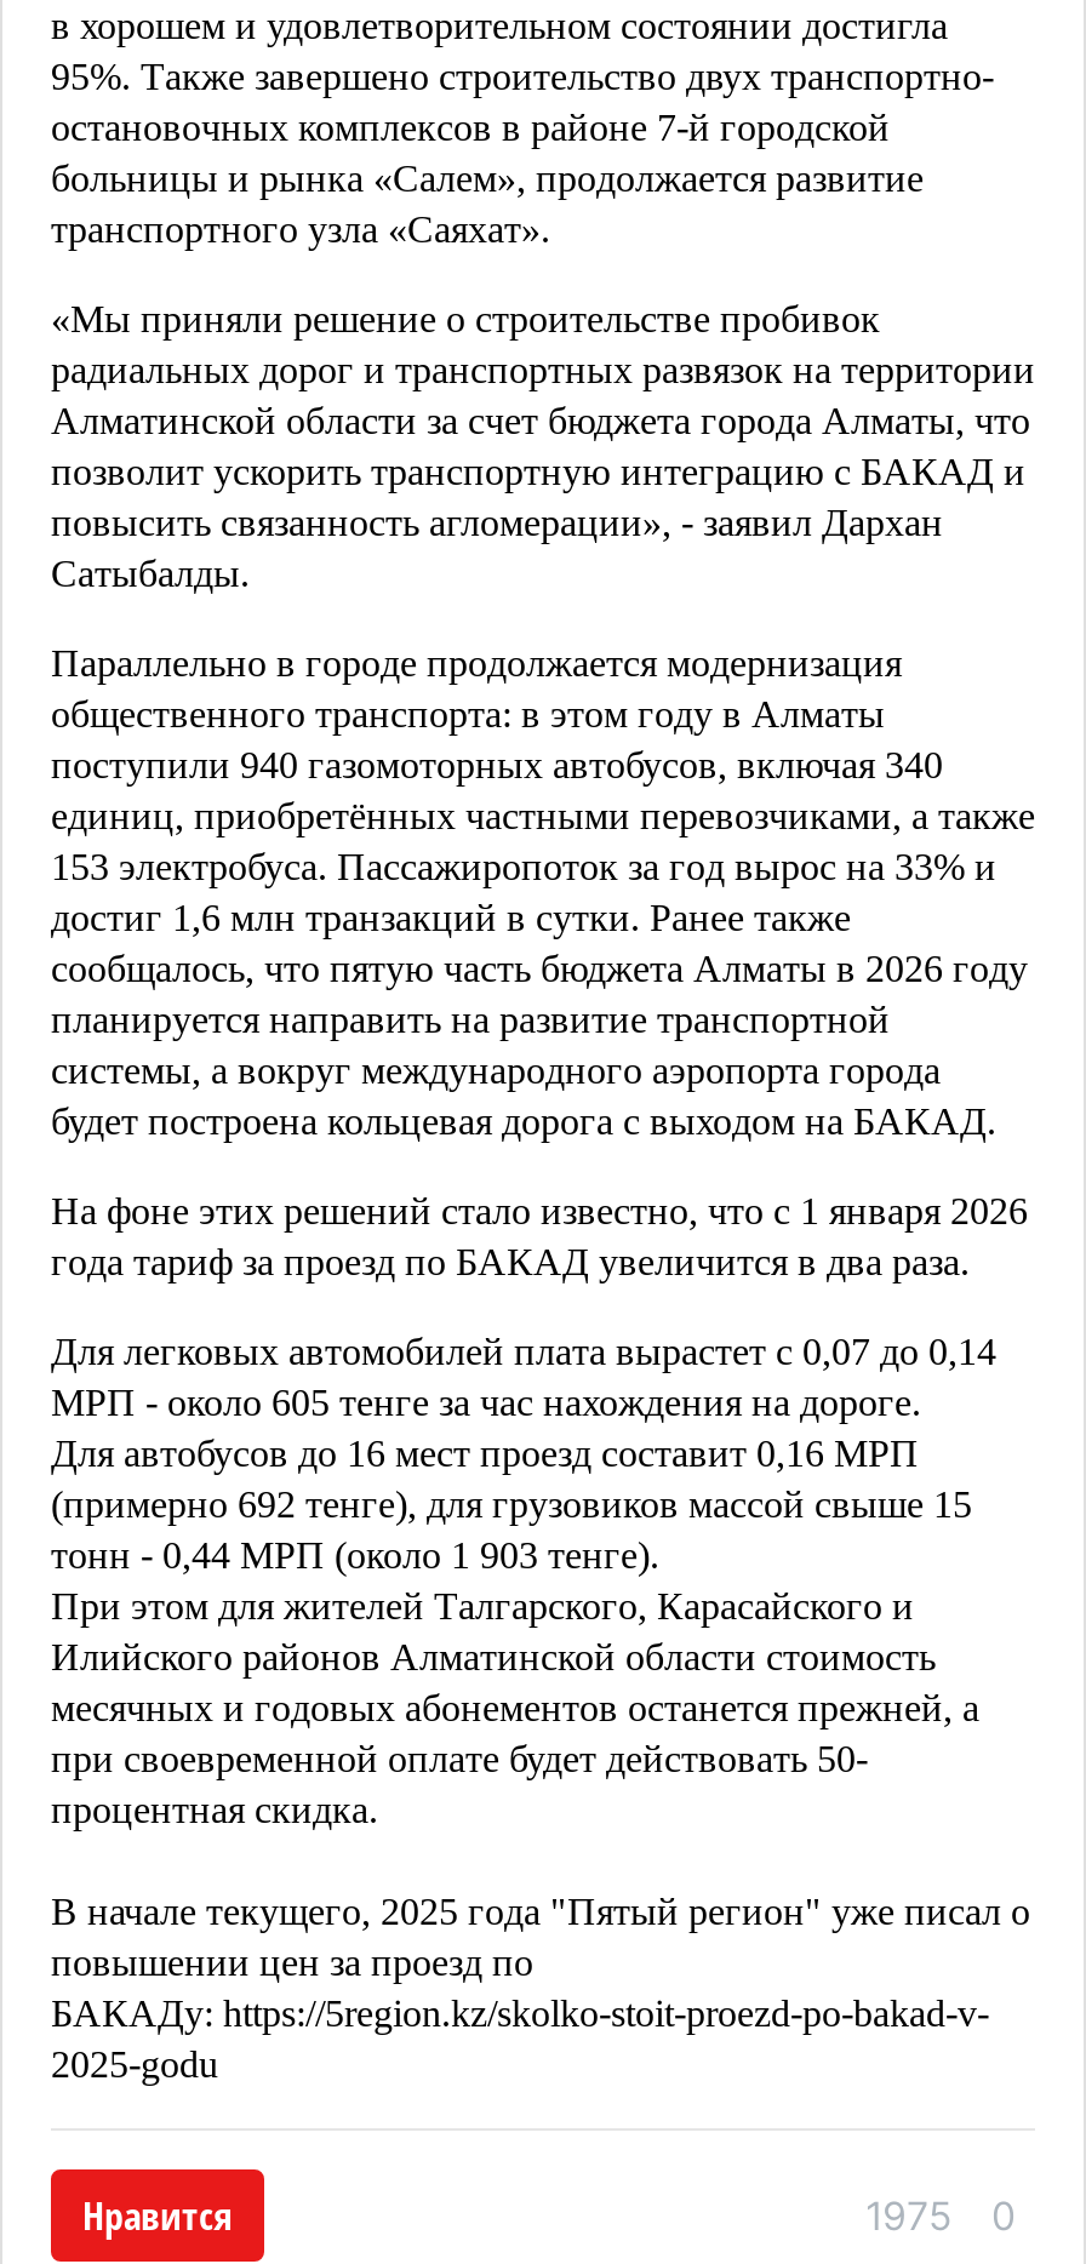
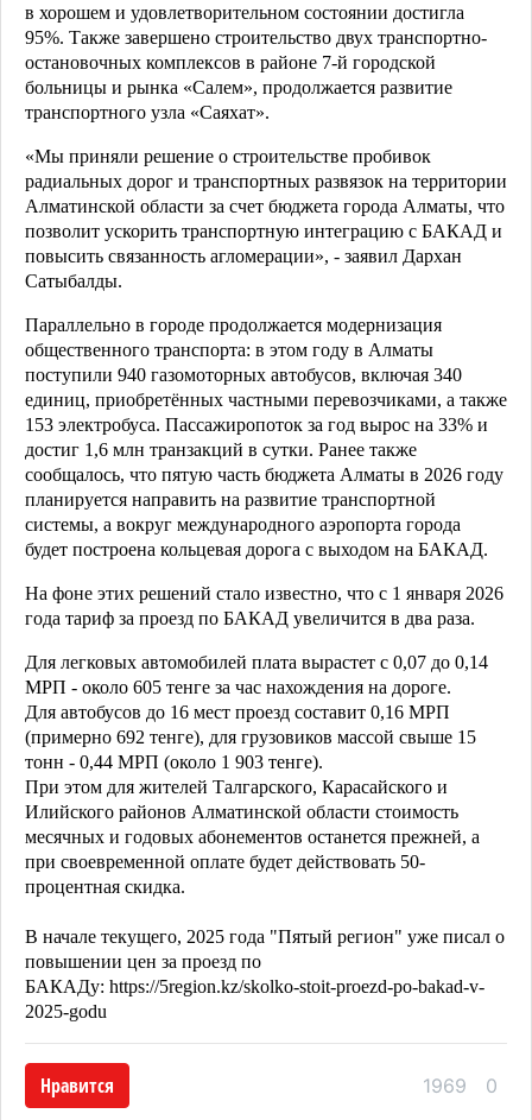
- 1975 0
+ 1969 0
